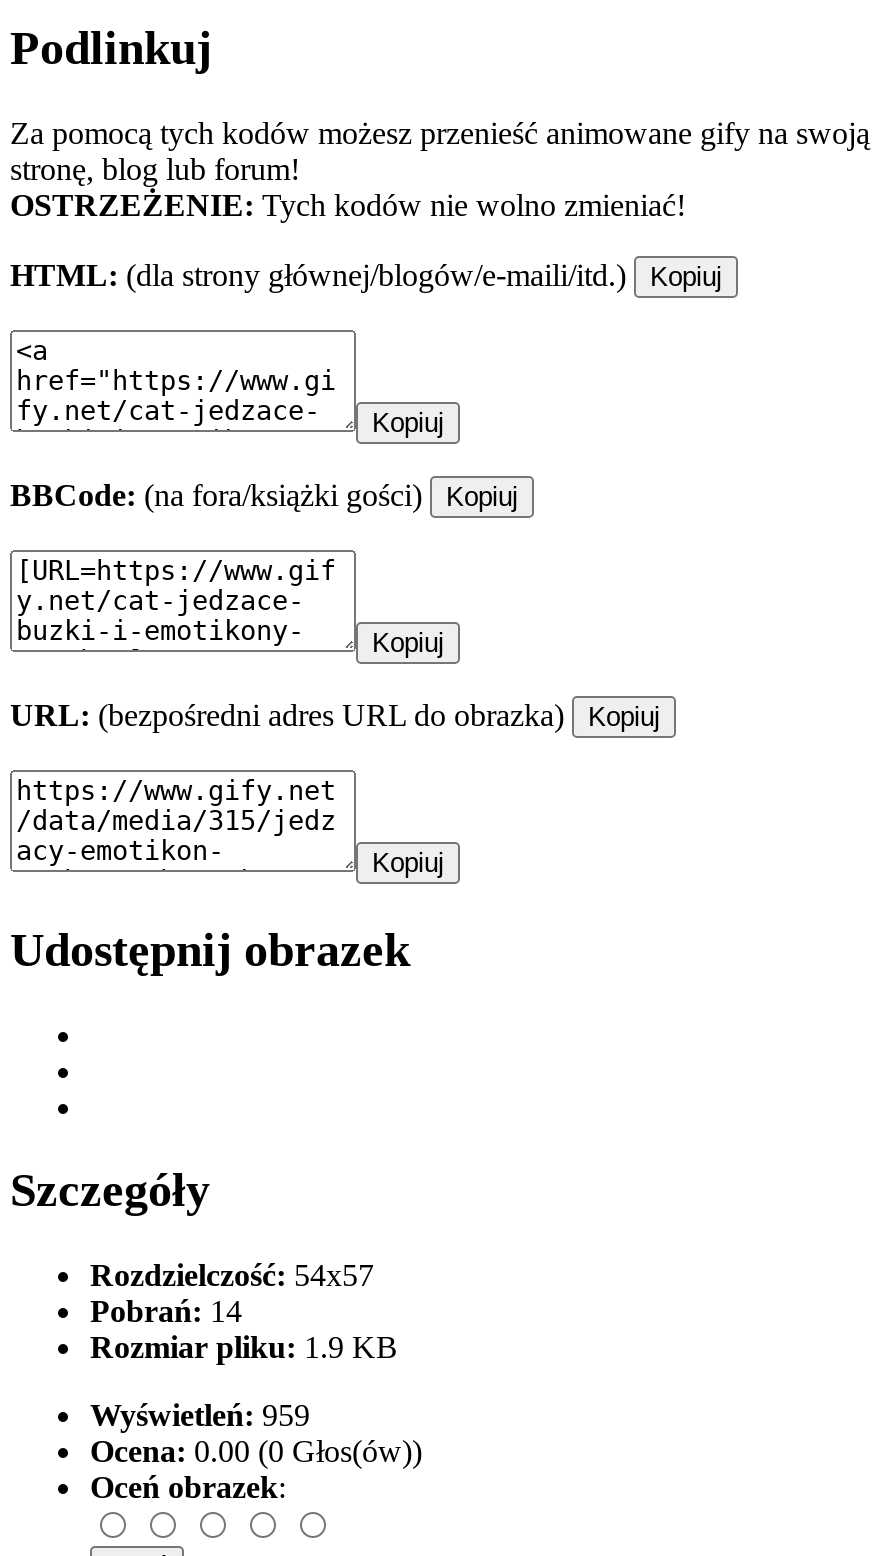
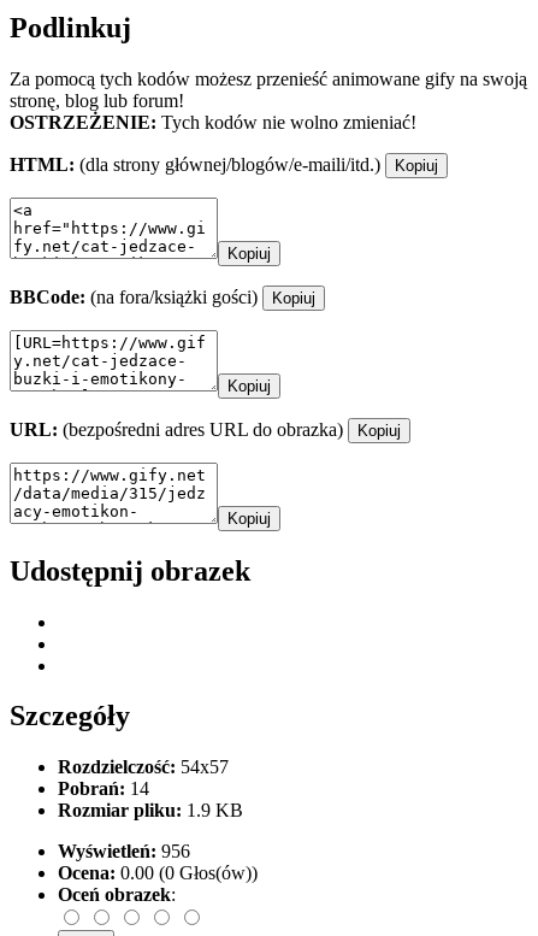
- Wyświetleń: 959
+ Wyświetleń: 956
